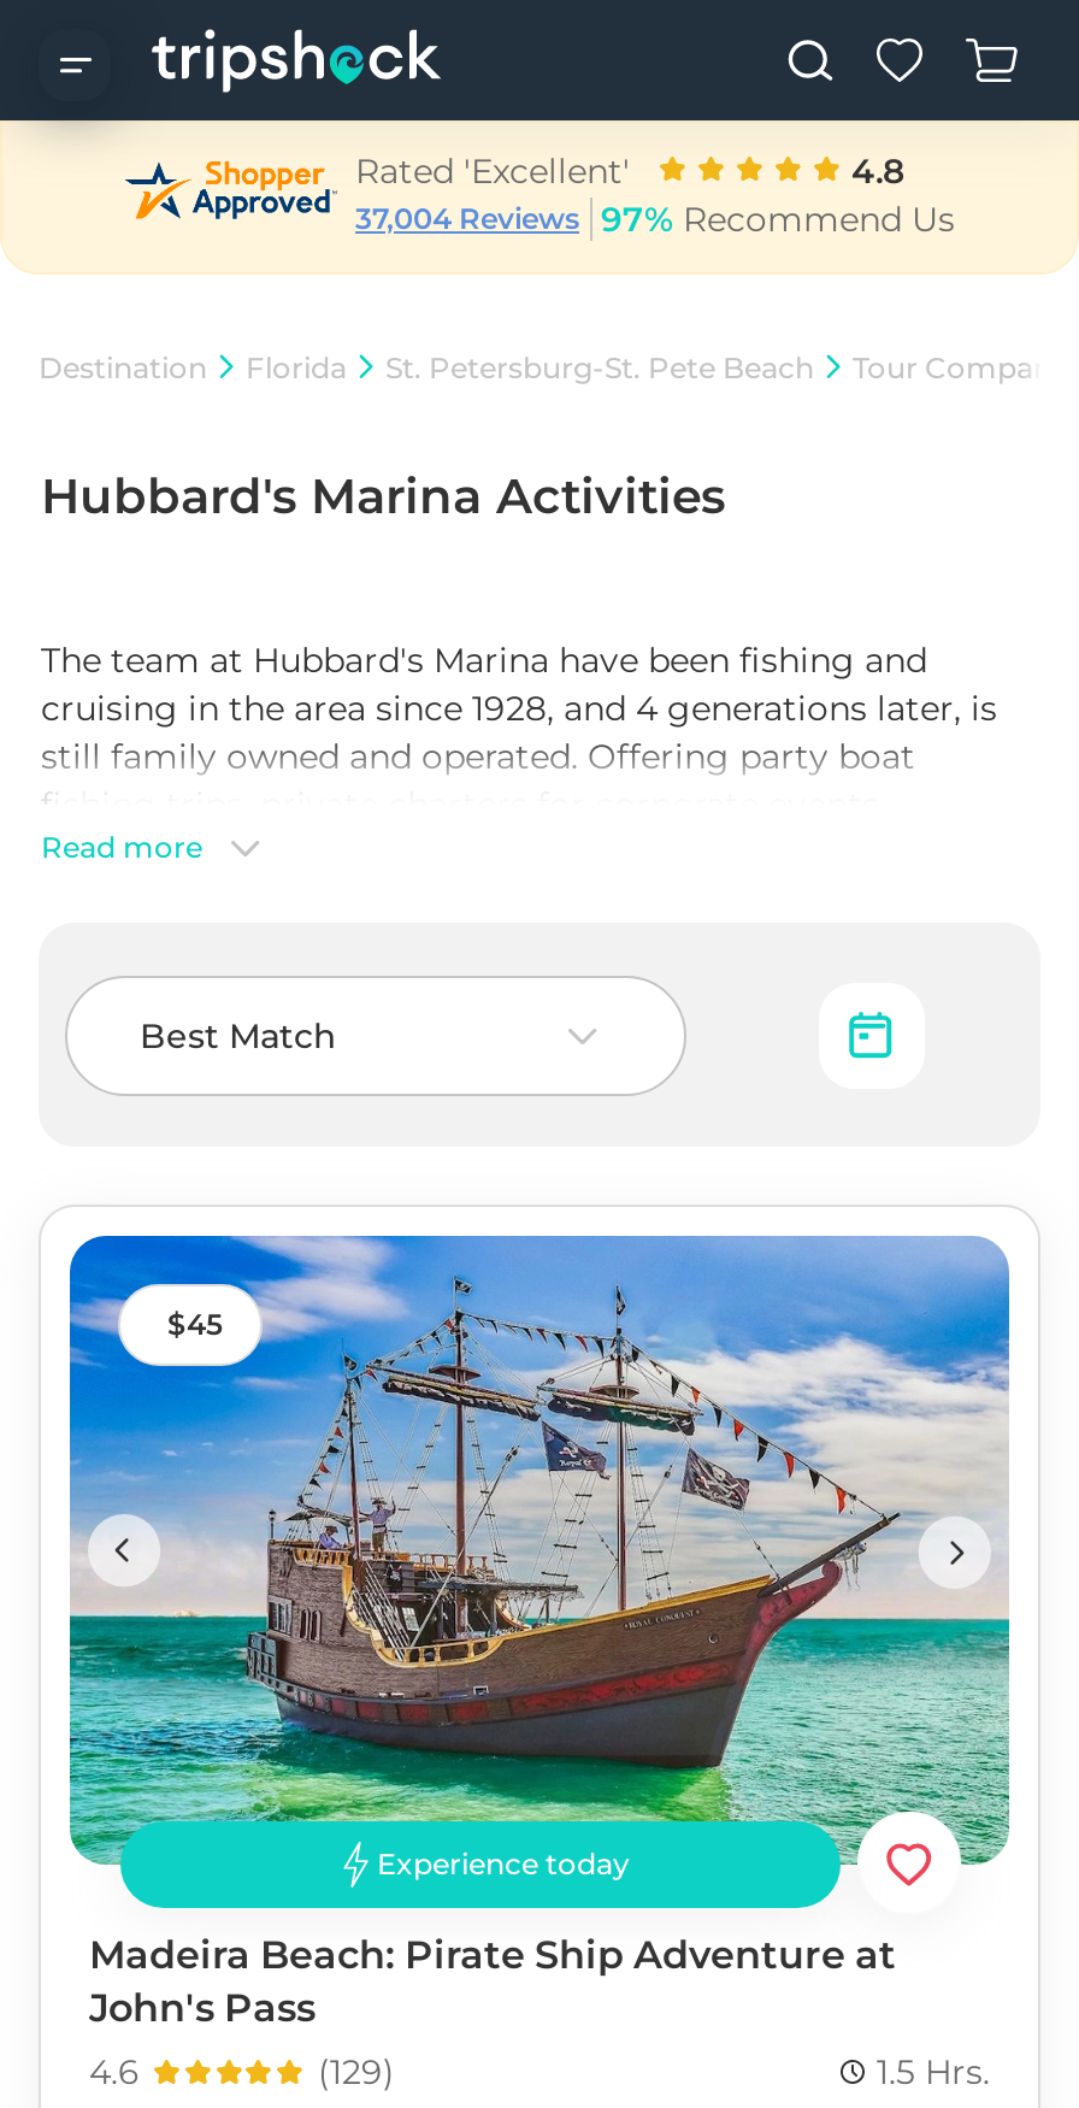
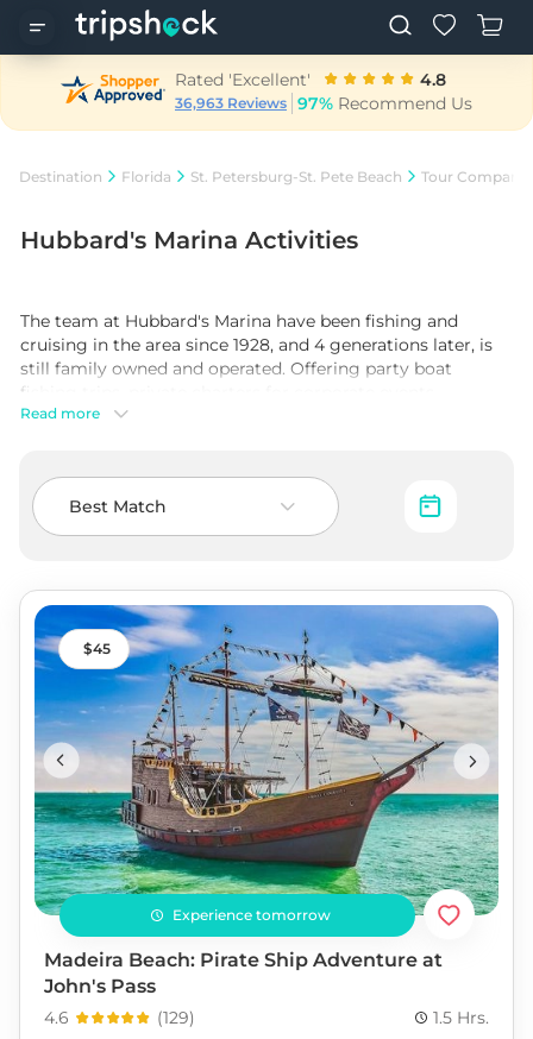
- 37,004 Reviews 97% Recommend Us
+ 36,963 Reviews 97% Recommend Us

- Experience today
+ Experience tomorrow
